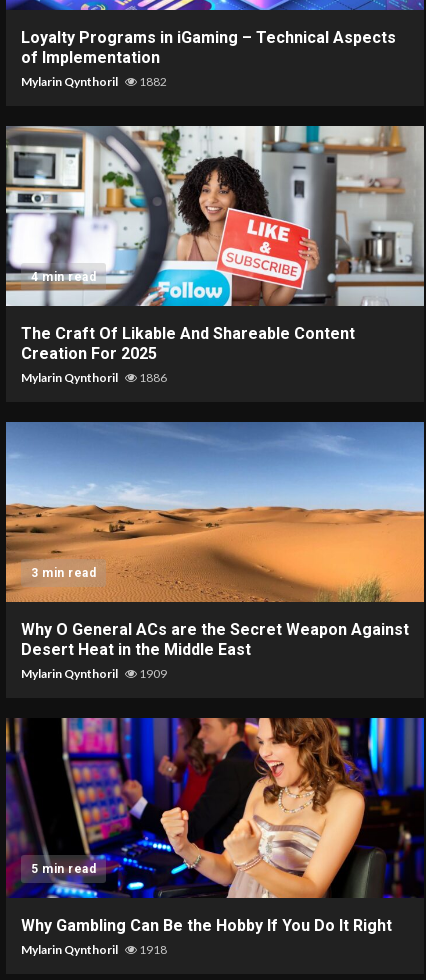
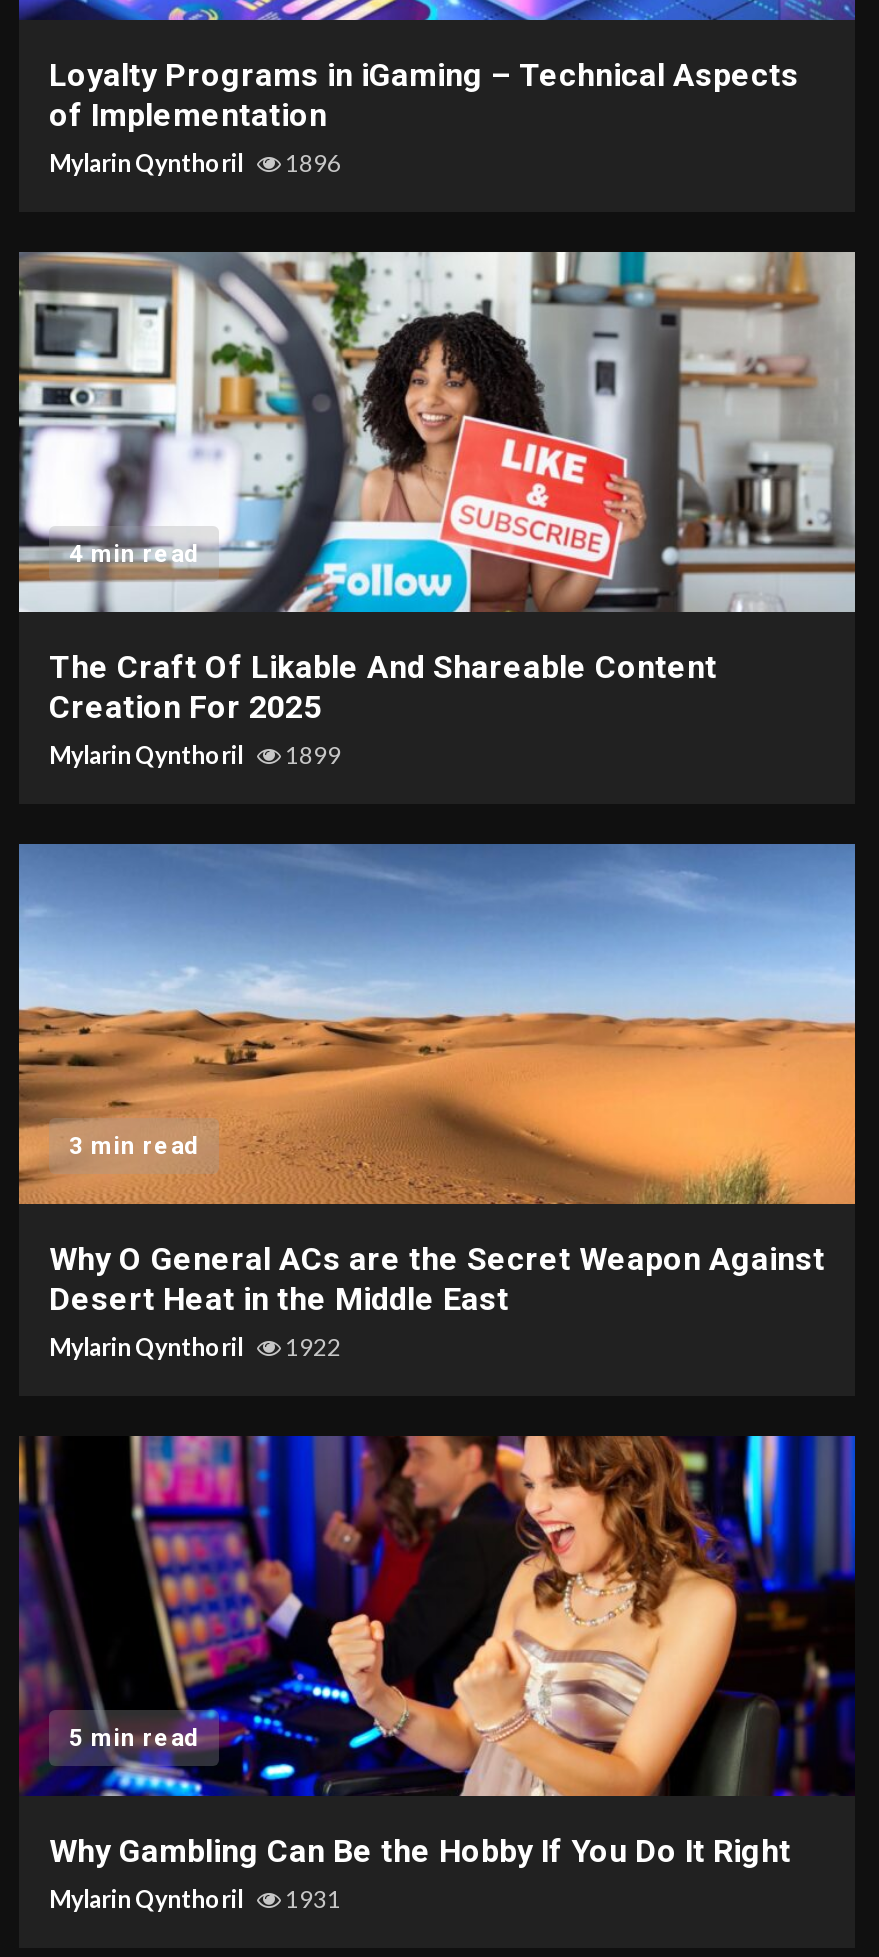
- Mylarin Qynthoril 1882
+ Mylarin Qynthoril 1896

- Mylarin Qynthoril 1886
+ Mylarin Qynthoril 1899

- Mylarin Qynthoril 1909
+ Mylarin Qynthoril 1922

- Mylarin Qynthoril 1918
+ Mylarin Qynthoril 1931
